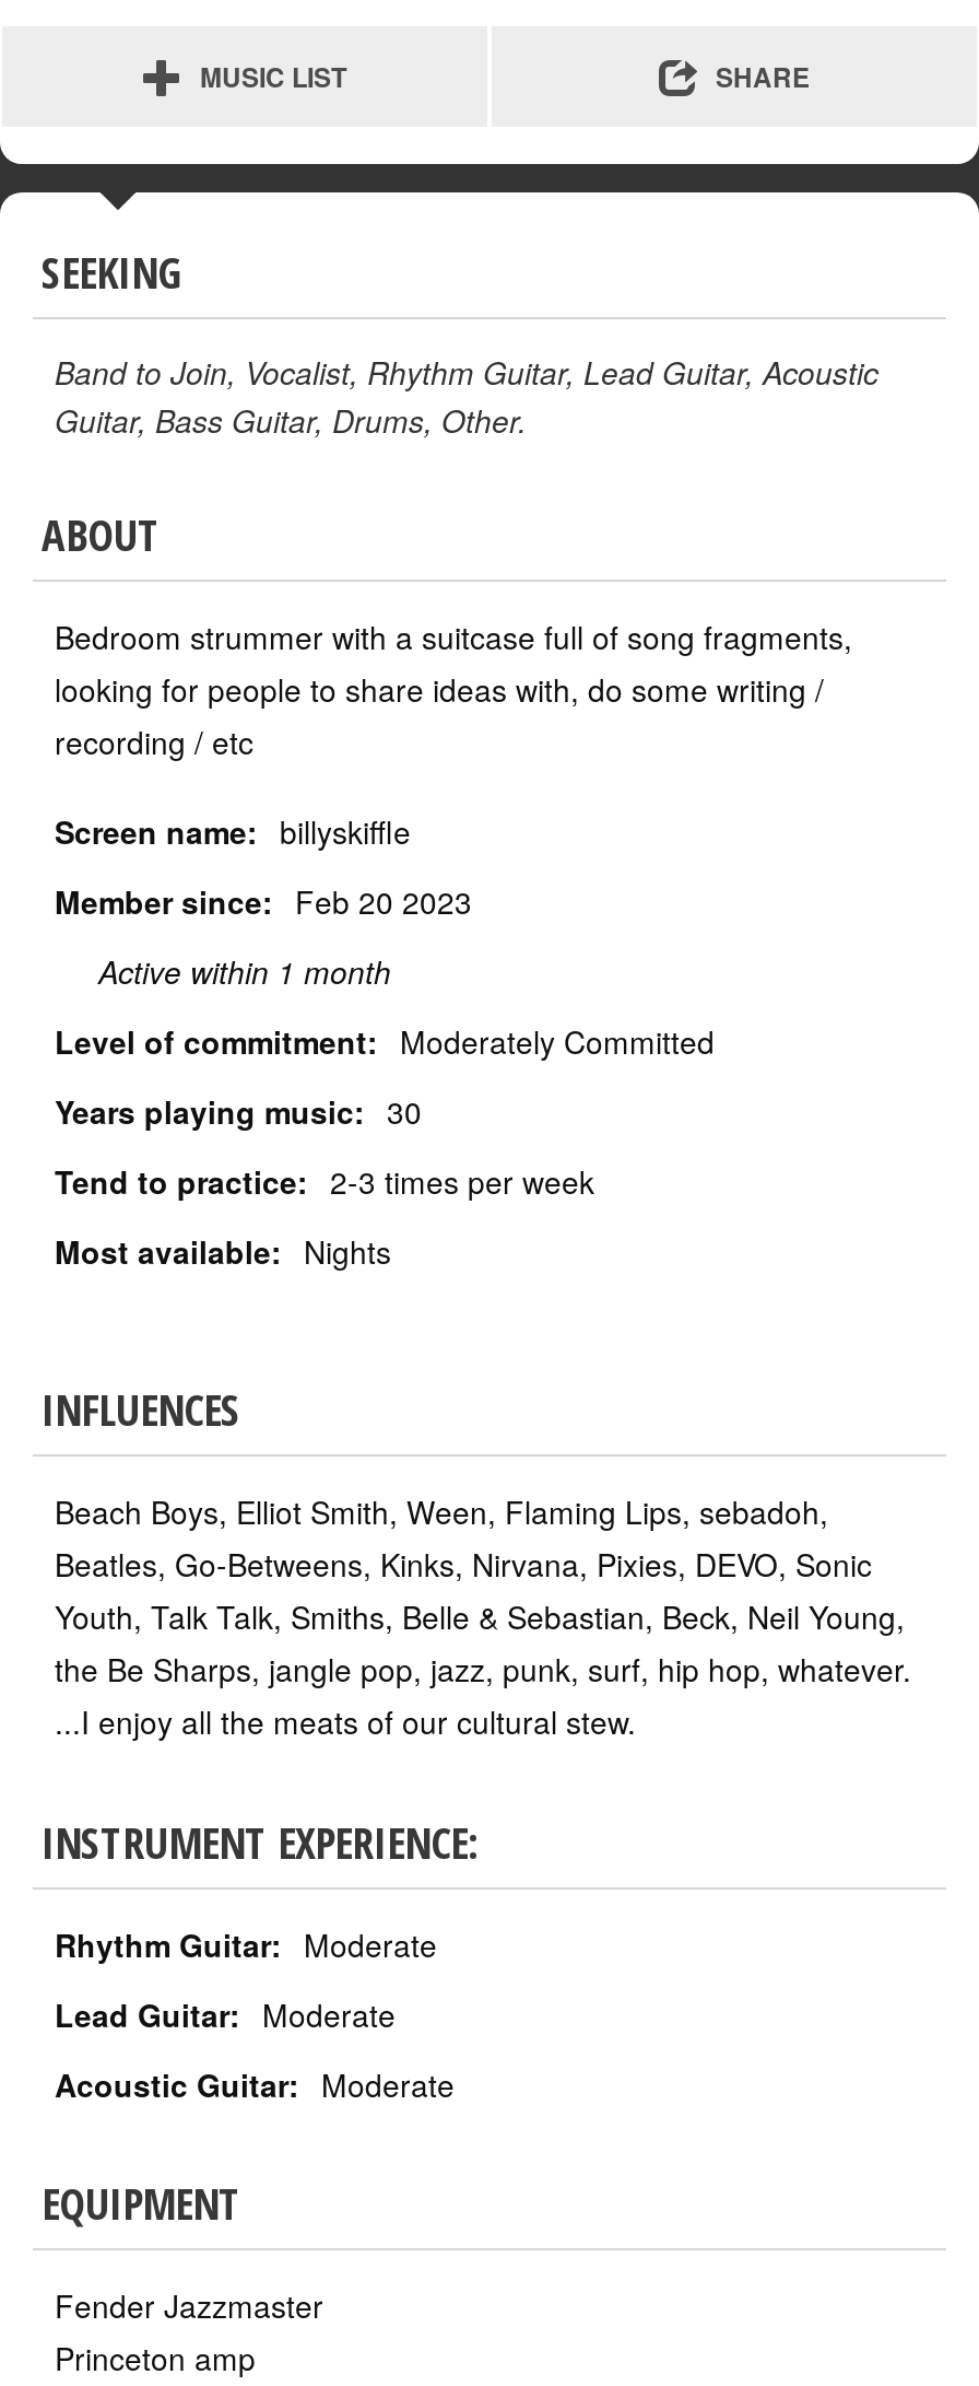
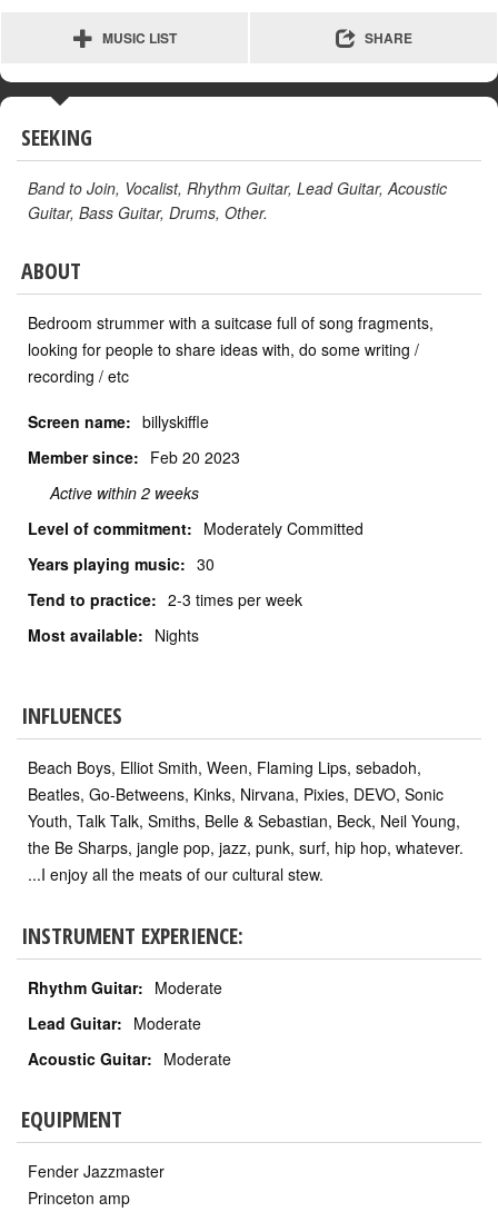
- Active within 1 month
+ Active within 2 weeks
